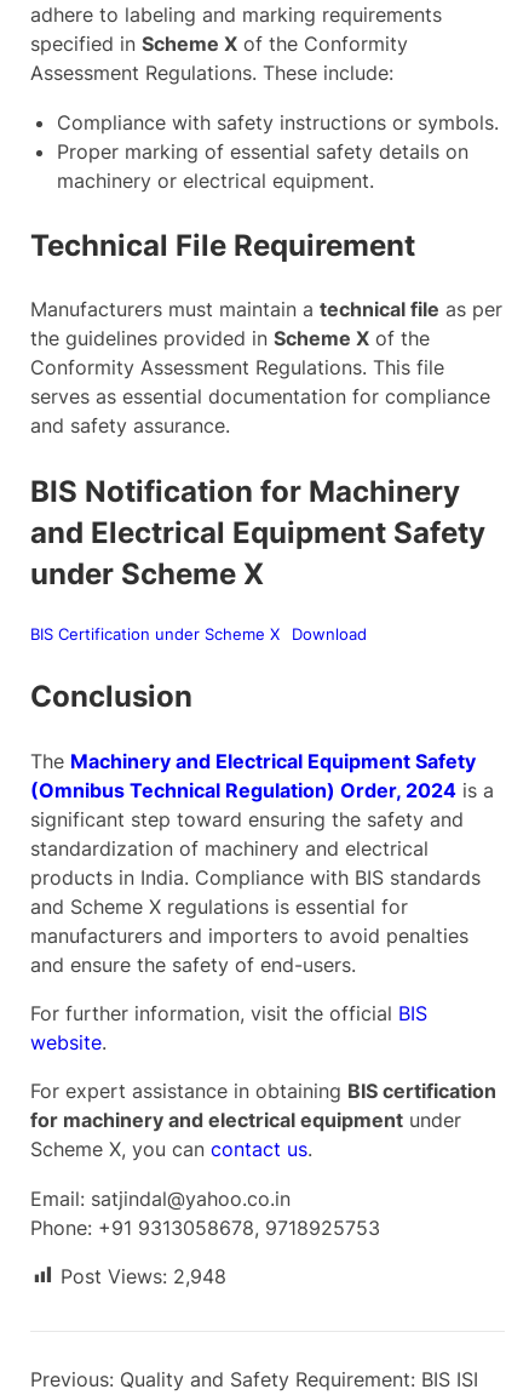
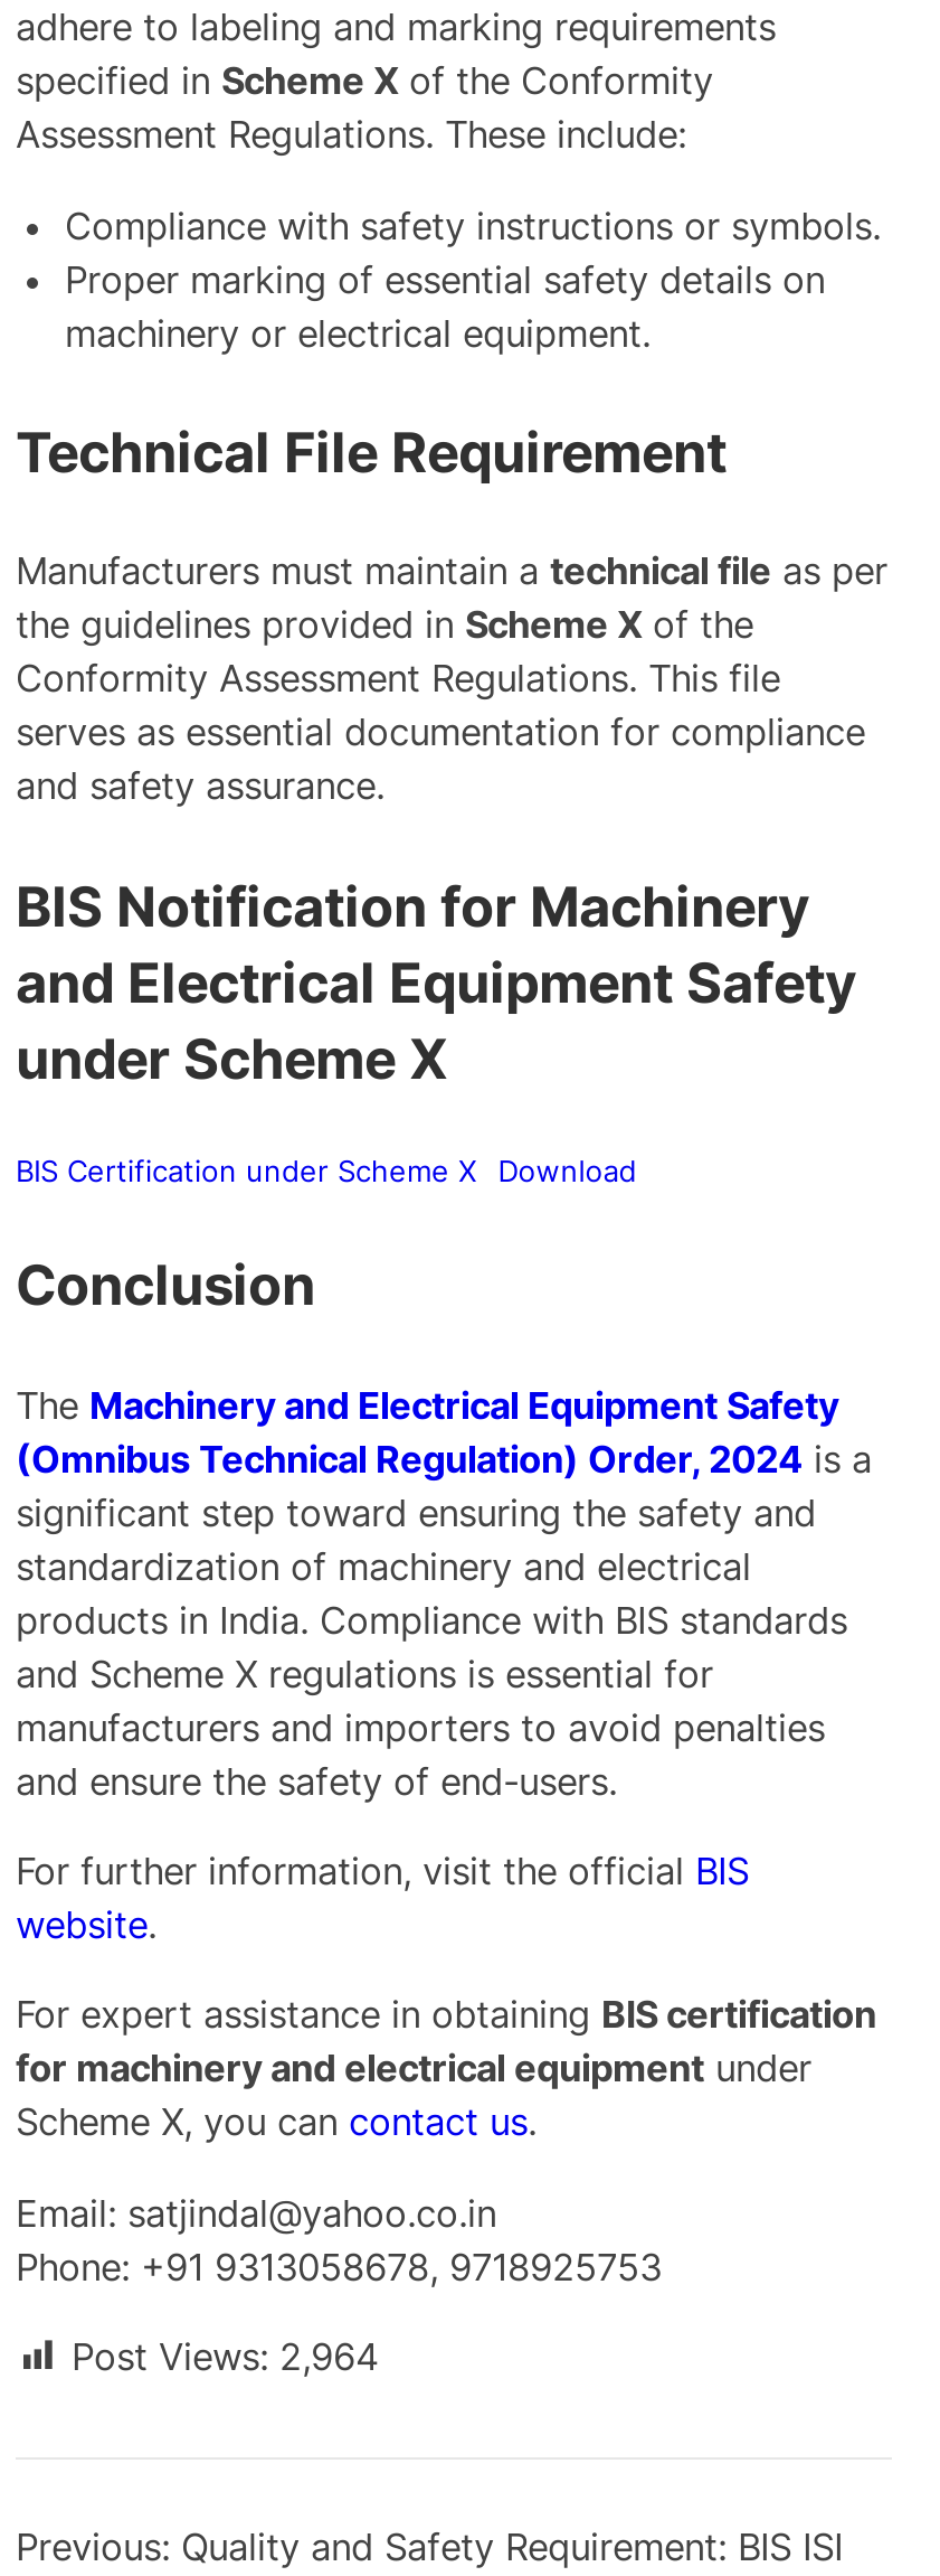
- Post Views: 2,948
+ Post Views: 2,964
